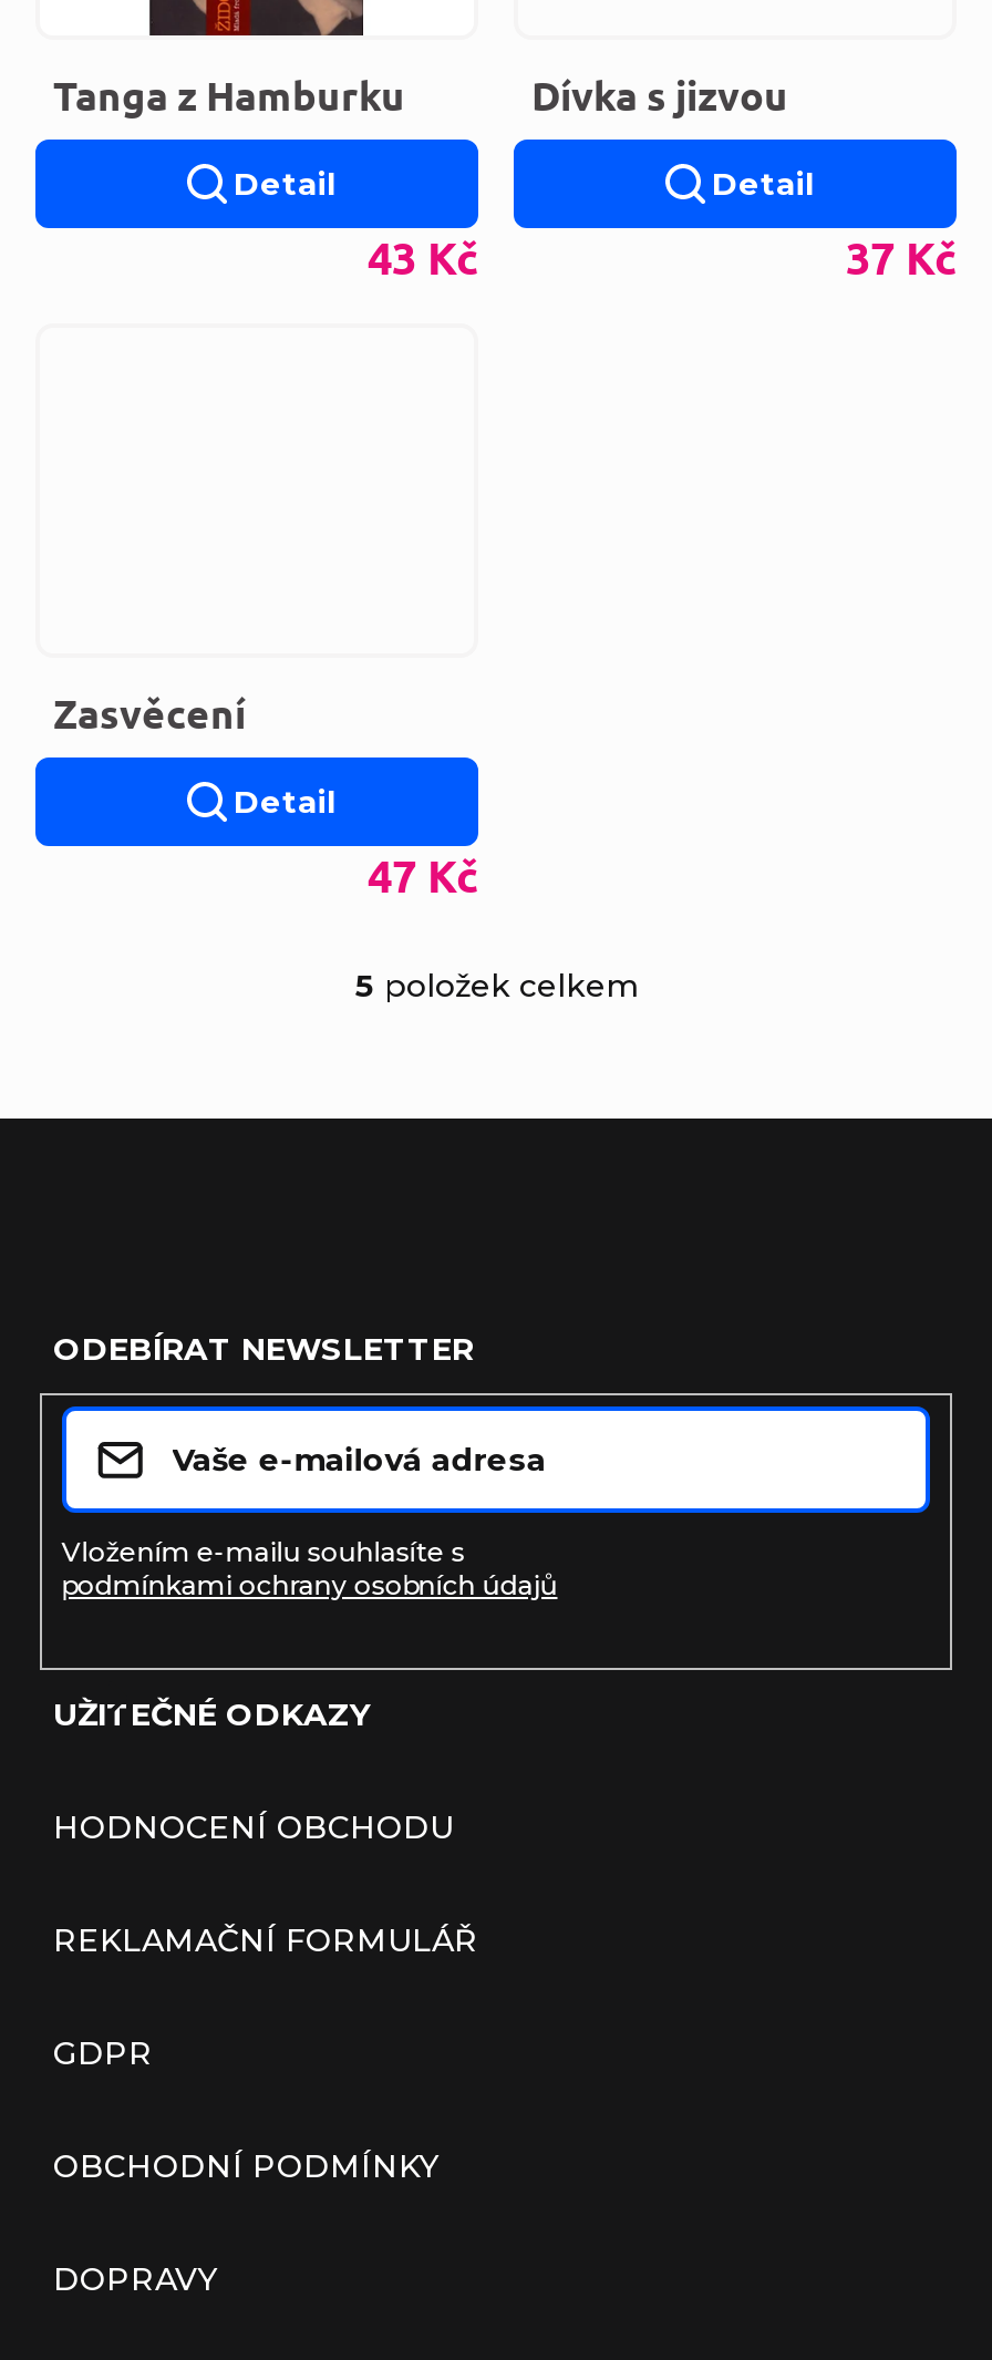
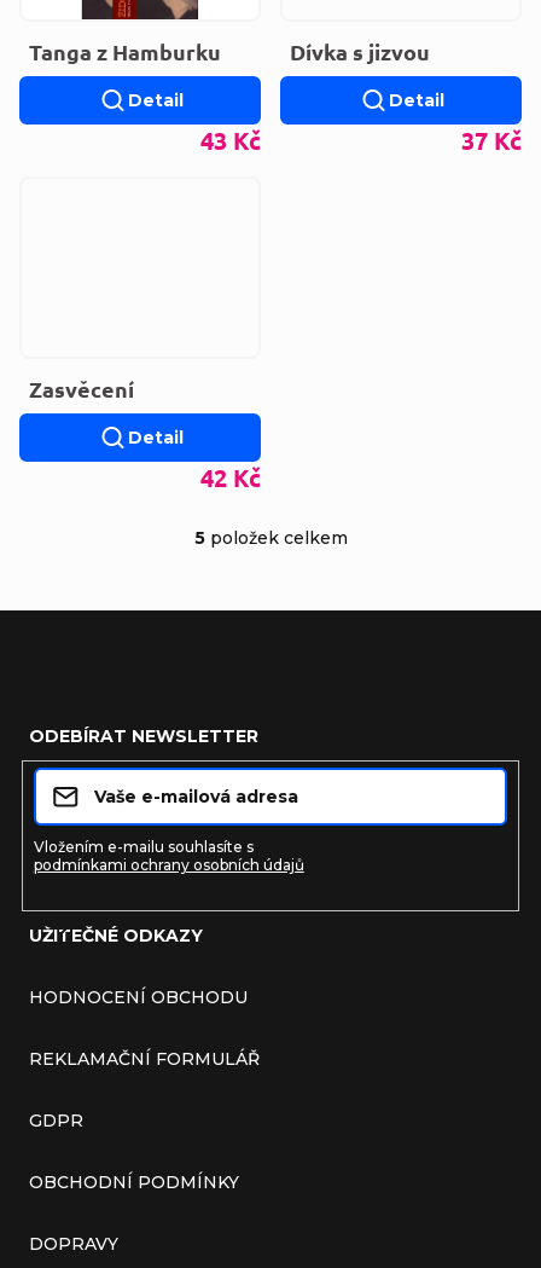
- 47 Kč
+ 42 Kč
